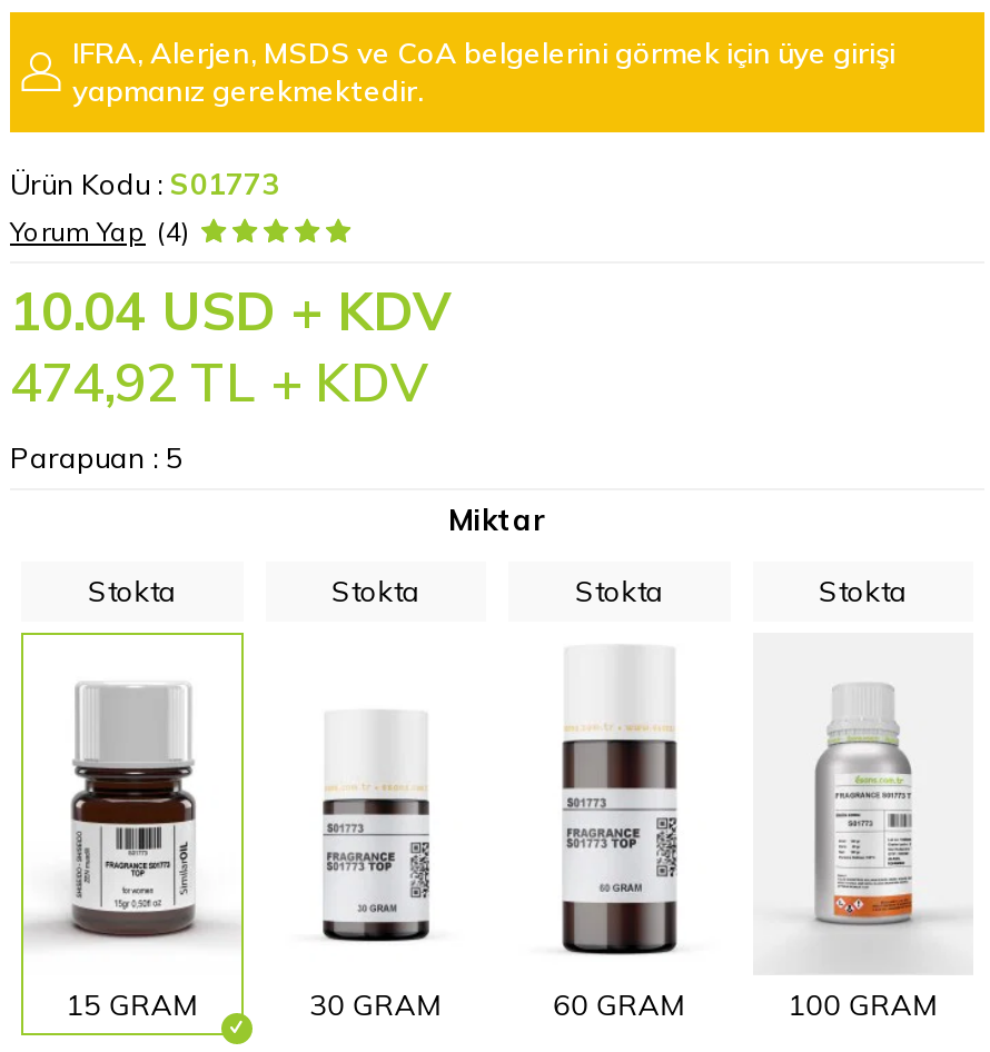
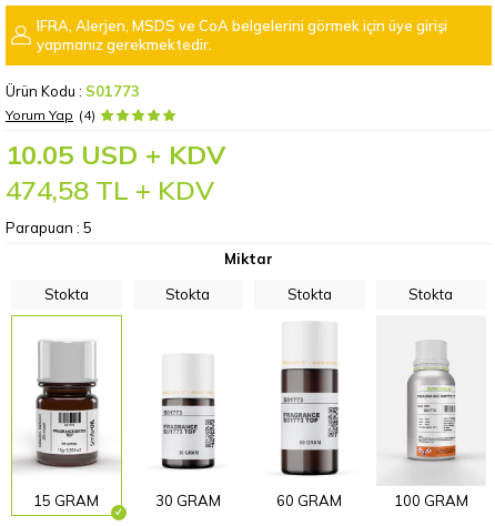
- 10.04 USD + KDV
+ 10.05 USD + KDV

- 474,92 TL + KDV
+ 474,58 TL + KDV
